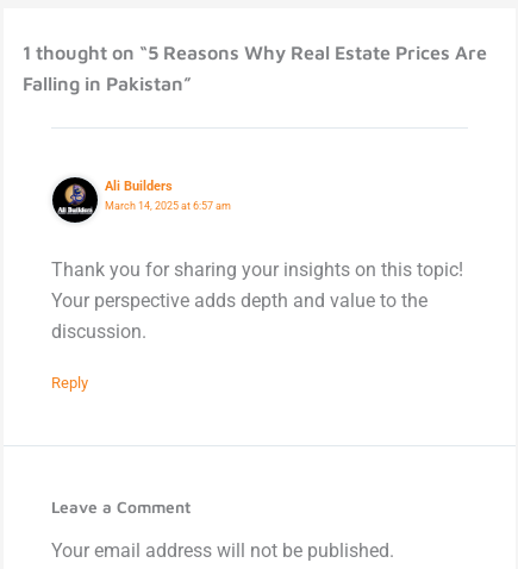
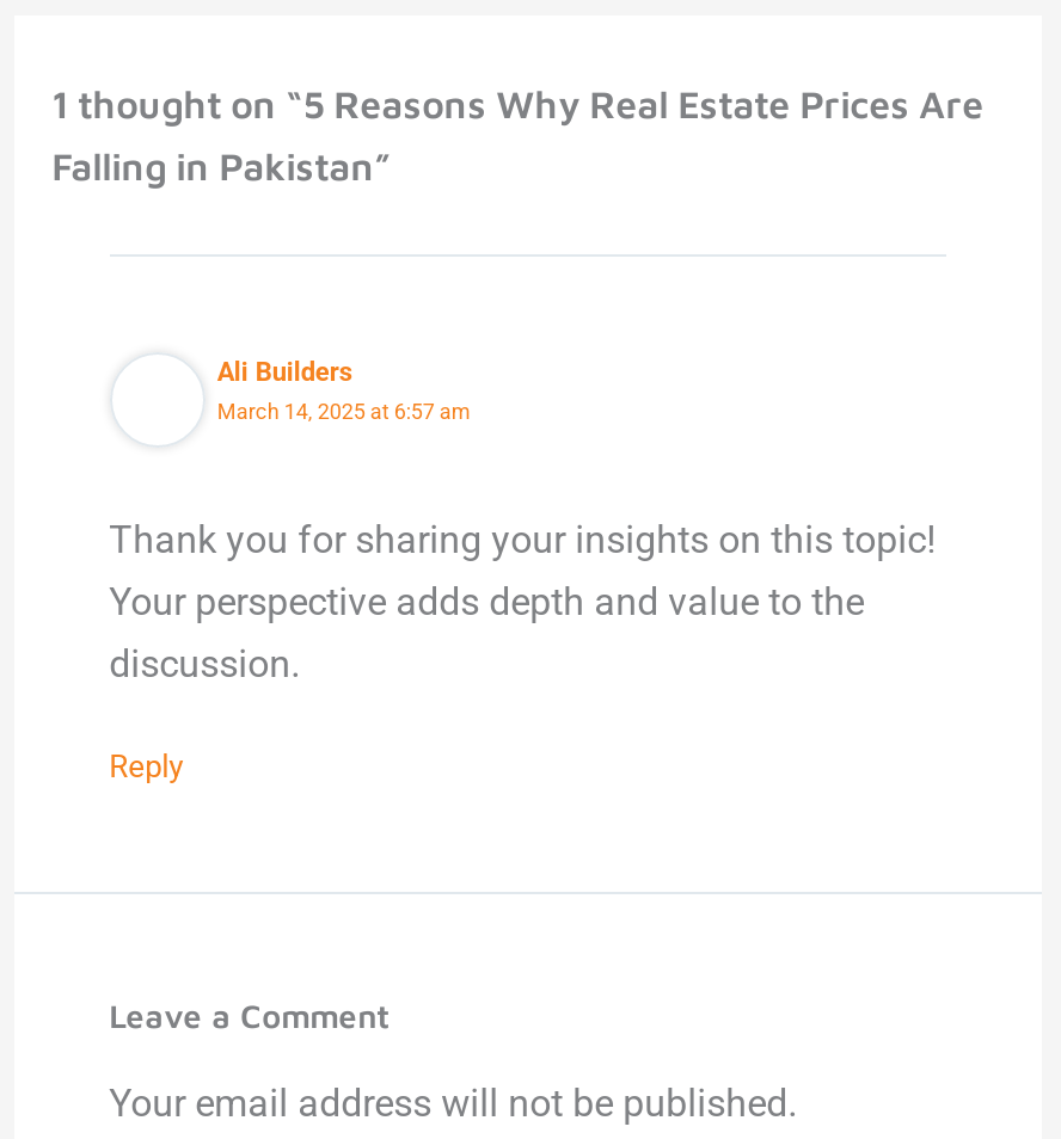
- [image]
